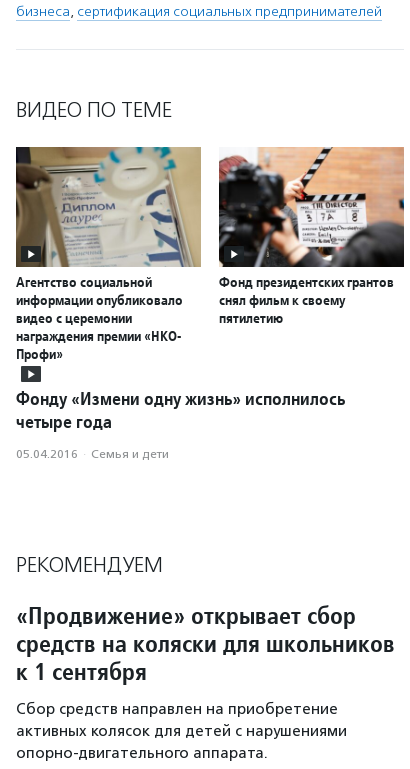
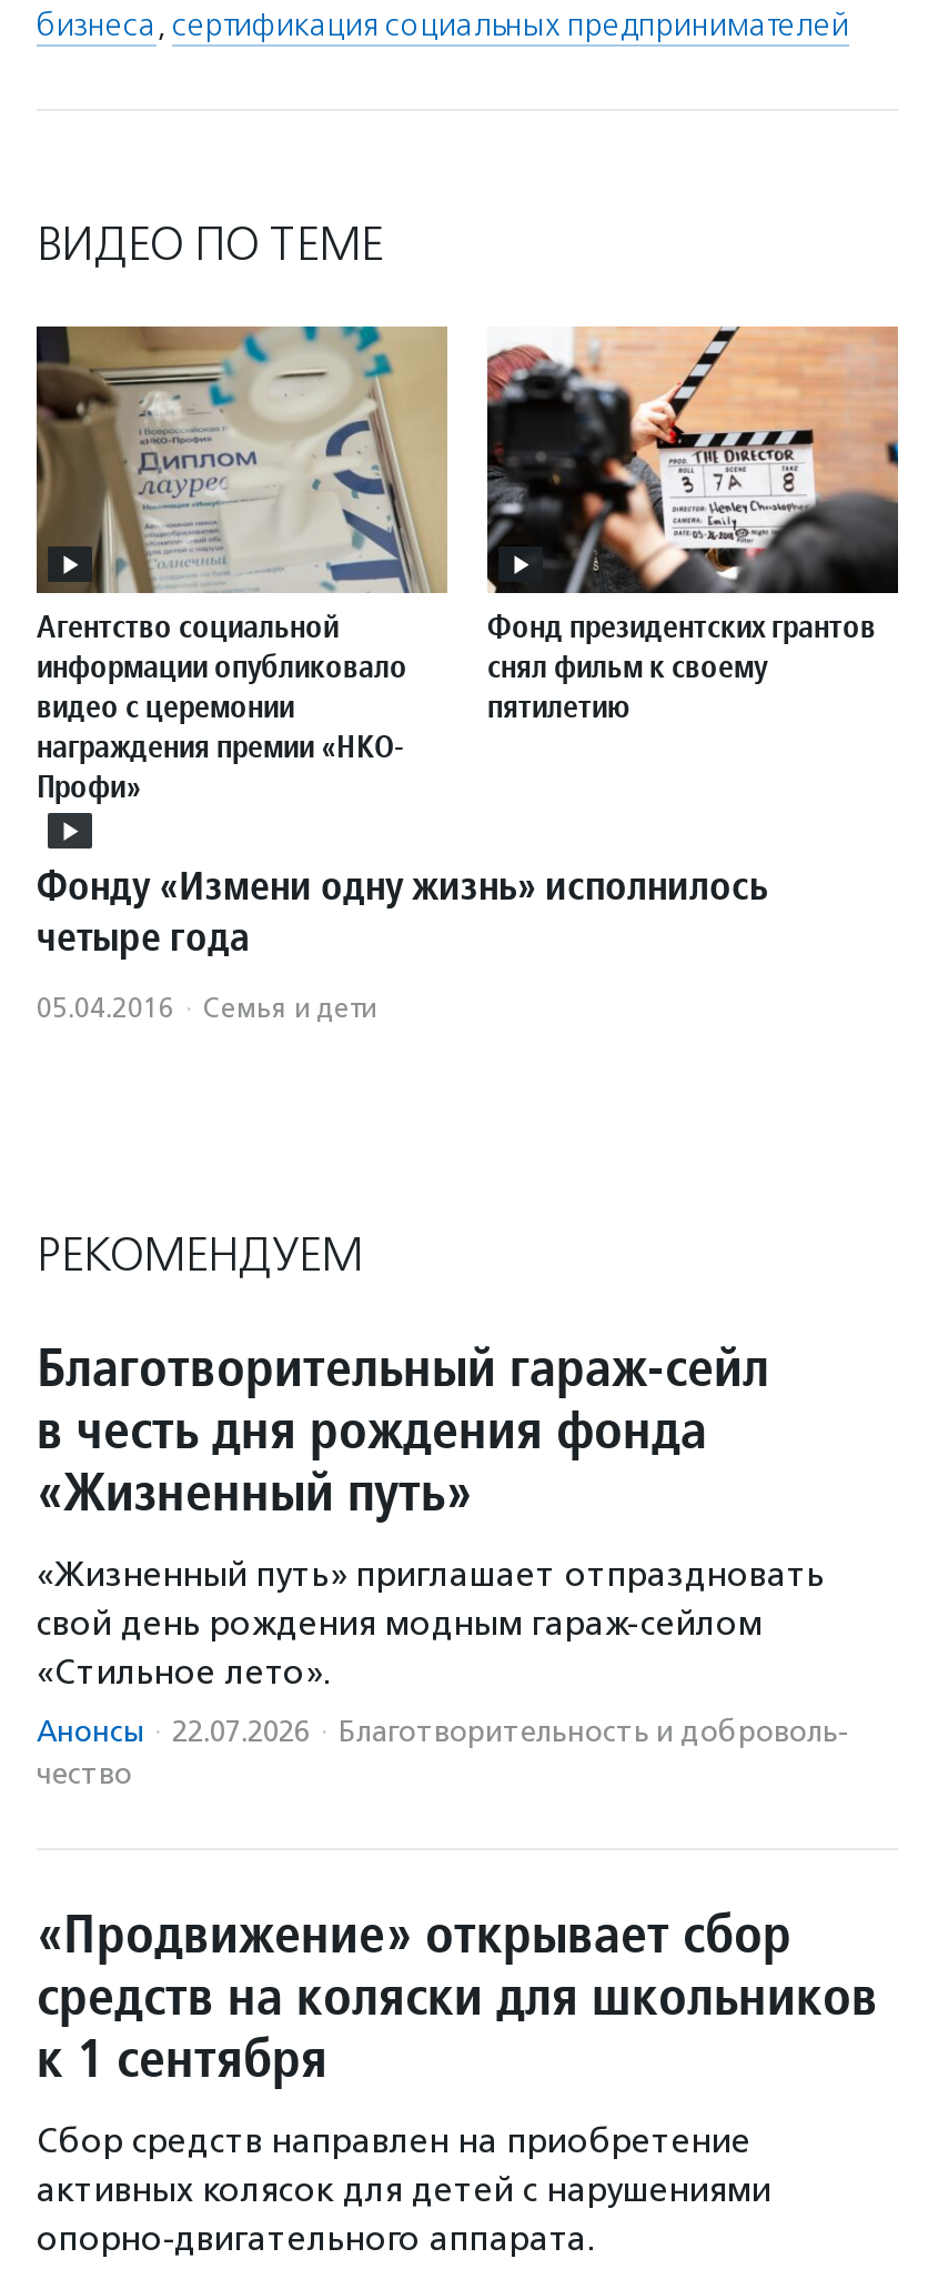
+ Благотворительный гараж-сейл
+ в честь дня рождения фонда
+ «Жизненный путь»
+ «Жизненный путь» приглашает отпраздновать
+ свой день рождения модным гараж-сейлом
+ «Стильное лето».
+ Анонсы · 22.07.2026 · Благотворительность и доброволь
+ чество
